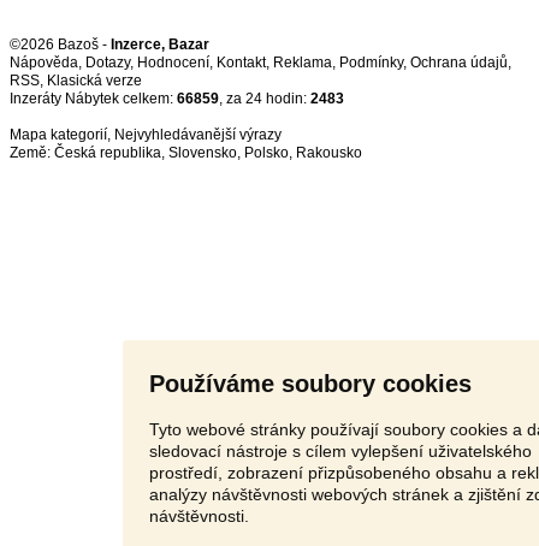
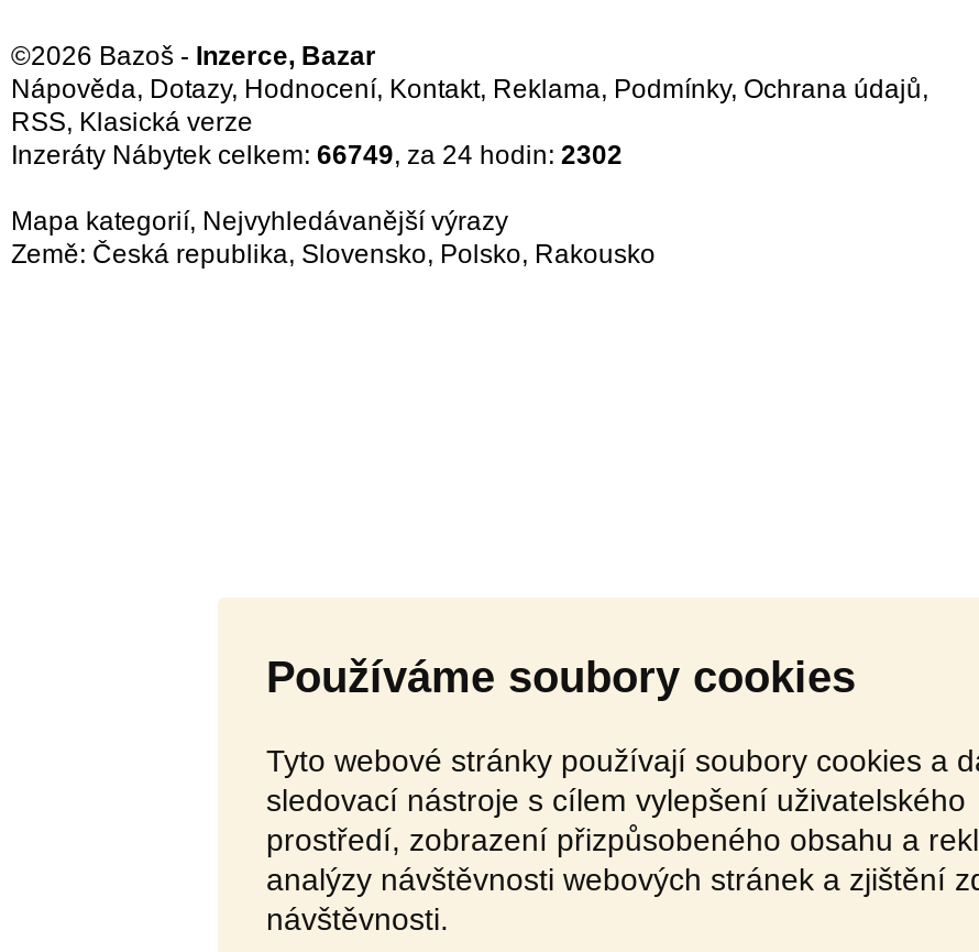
- Inzeráty Nábytek celkem: 66859, za 24 hodin: 2483
+ Inzeráty Nábytek celkem: 66749, za 24 hodin: 2302
